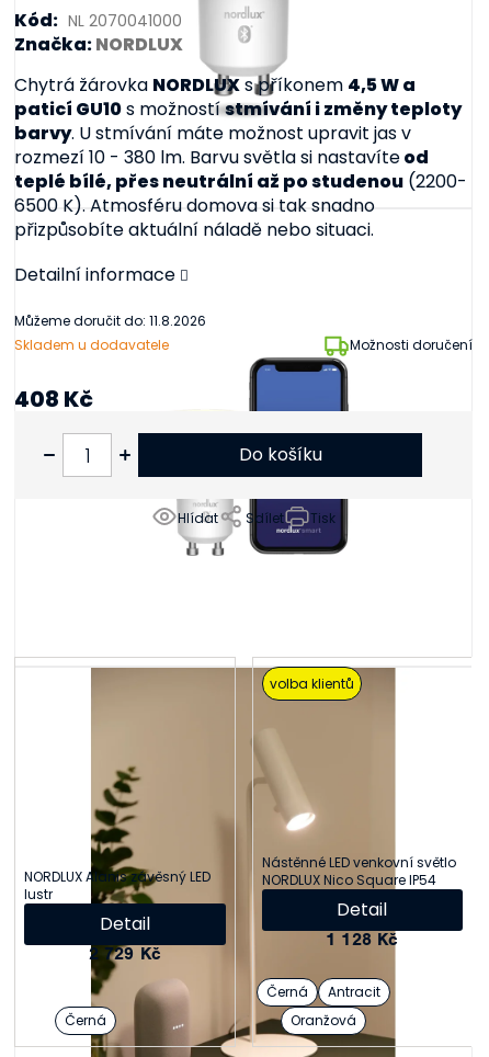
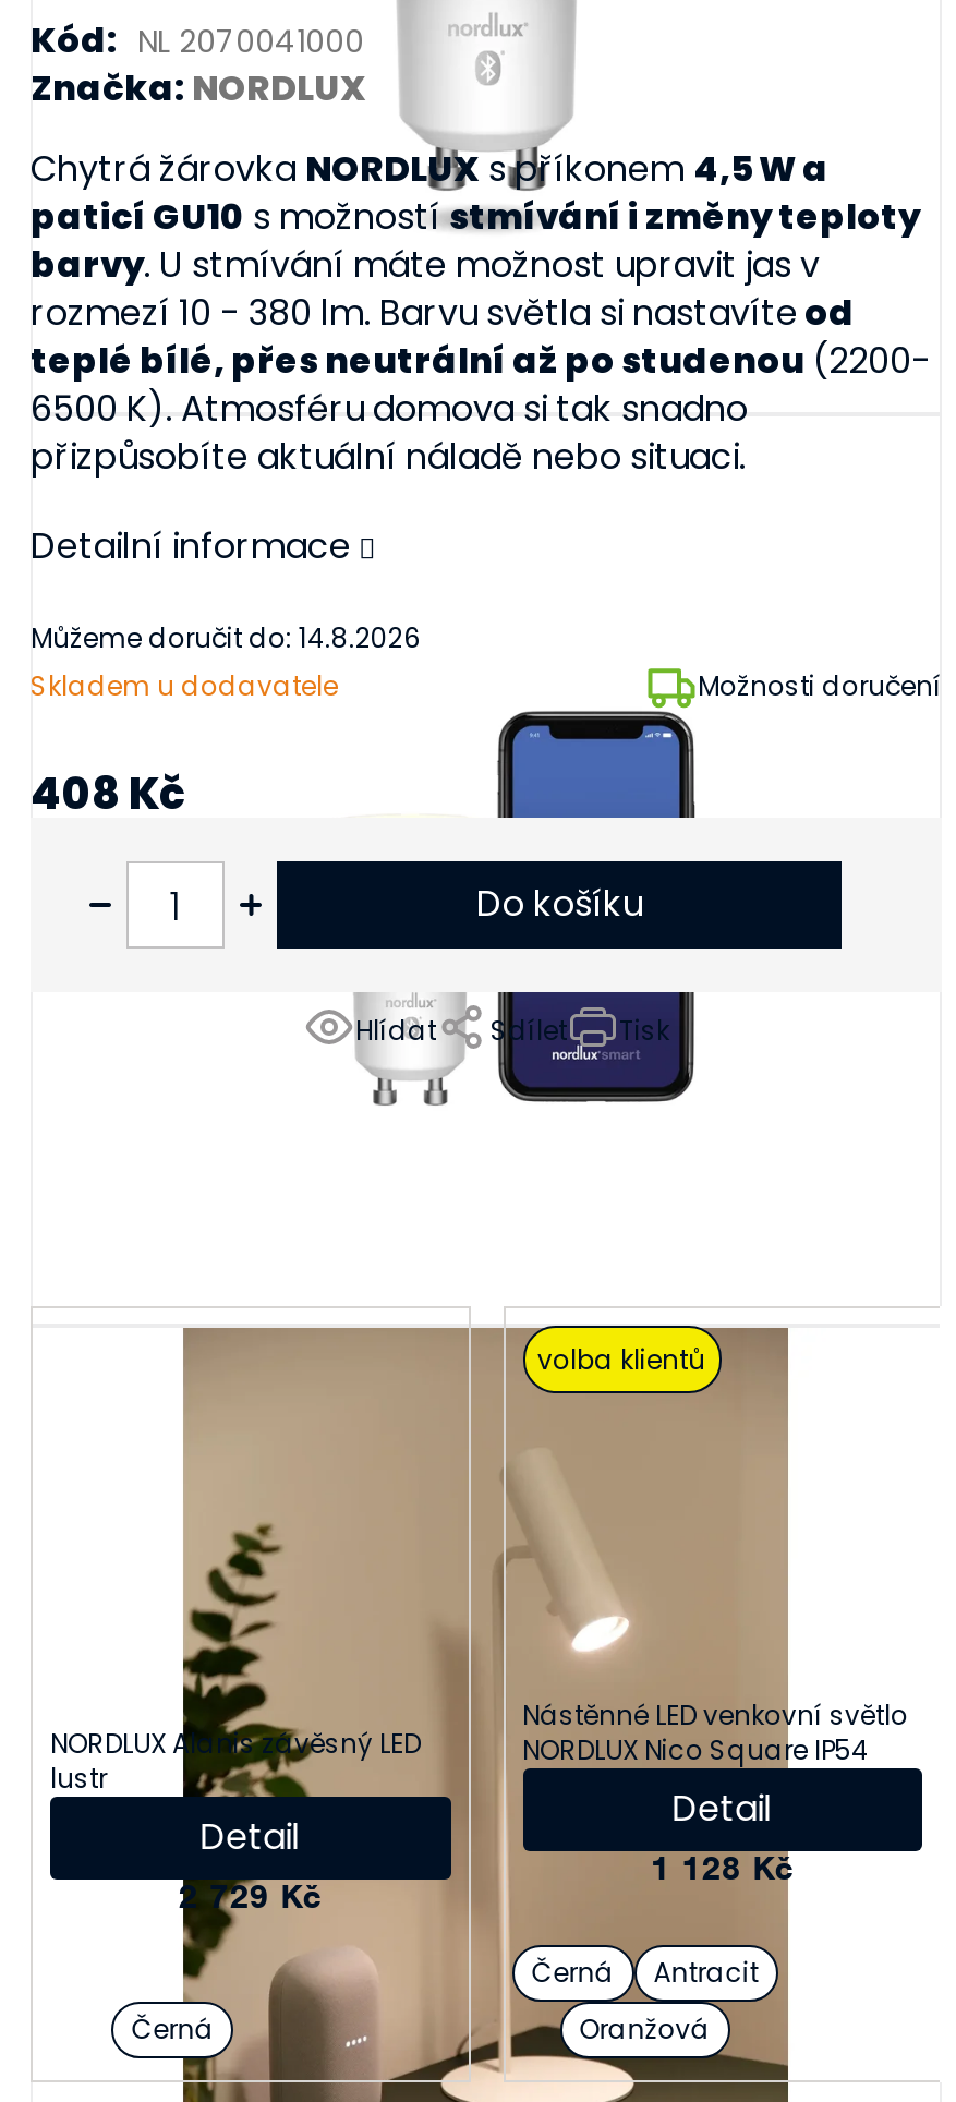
- Můžeme doručit do: 11.8.2026
+ Můžeme doručit do: 14.8.2026
